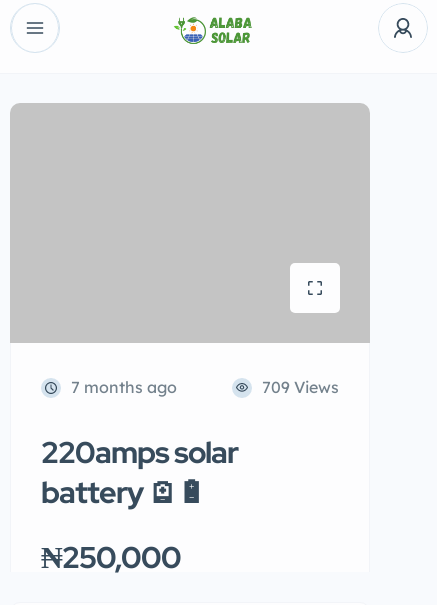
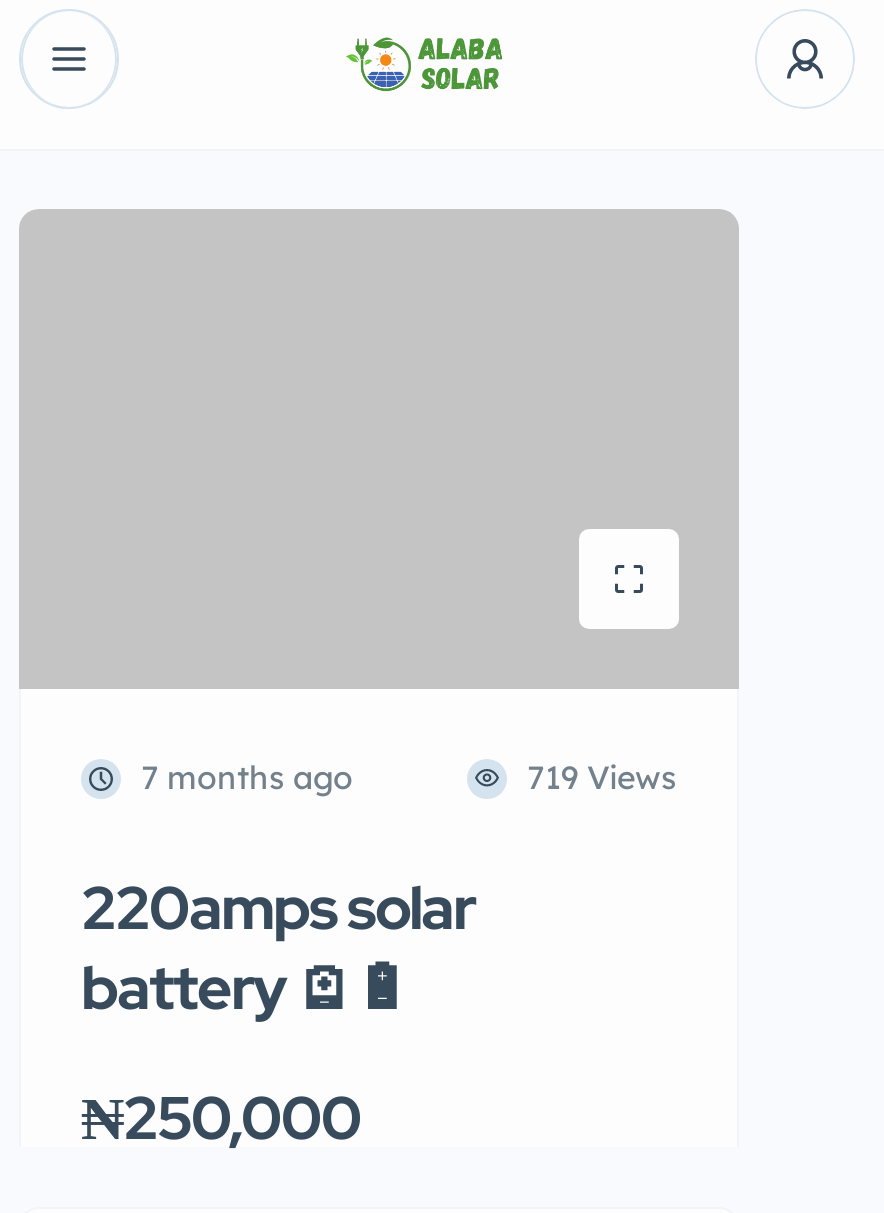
- 709 Views
+ 719 Views
